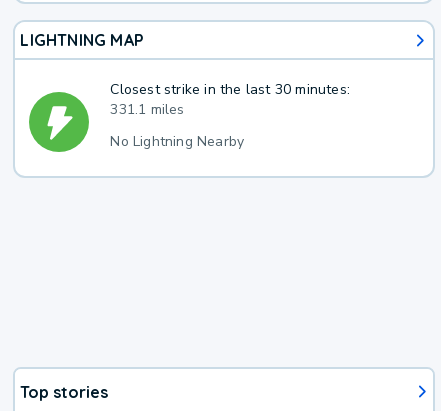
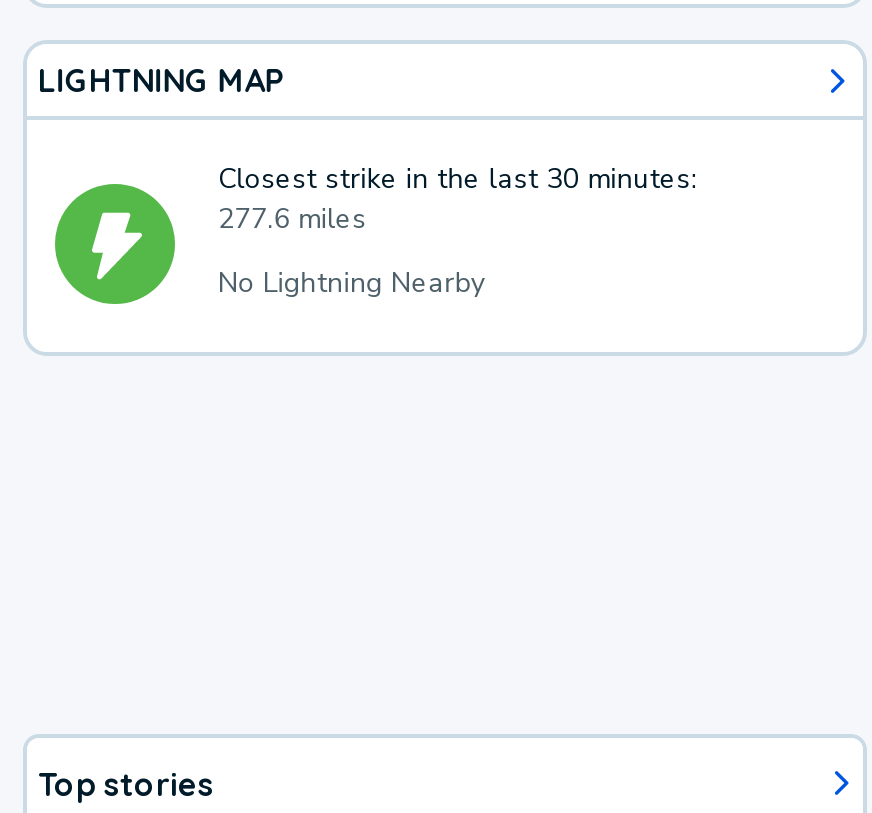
- 331.1 miles
+ 277.6 miles
